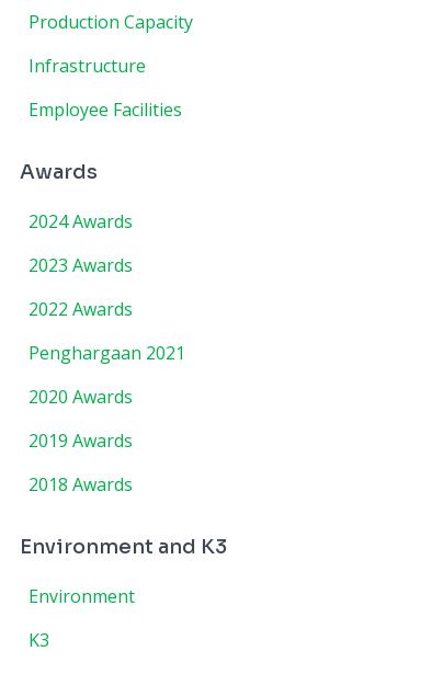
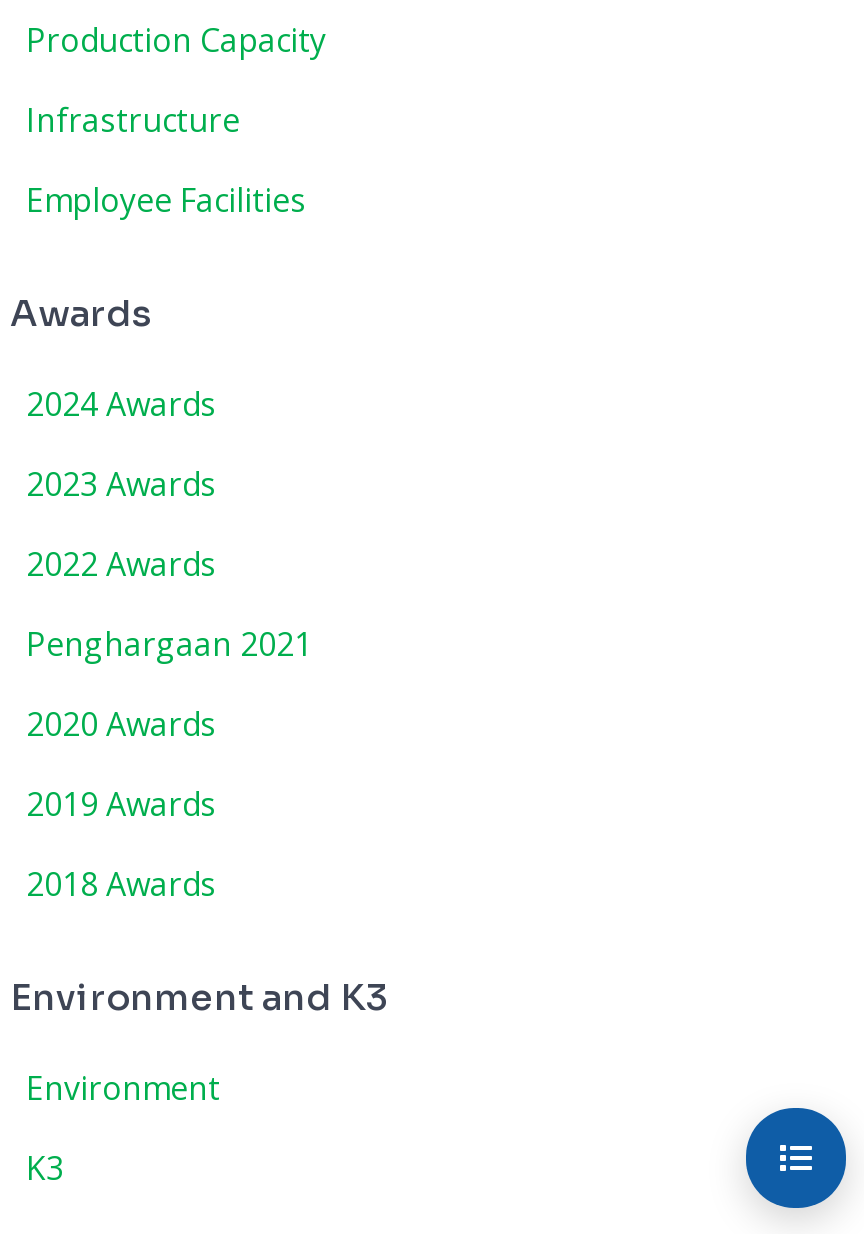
+ [image]
